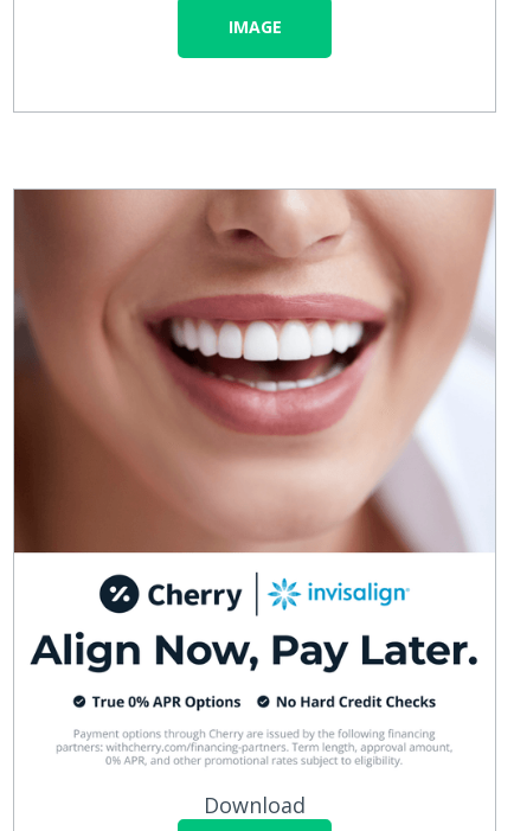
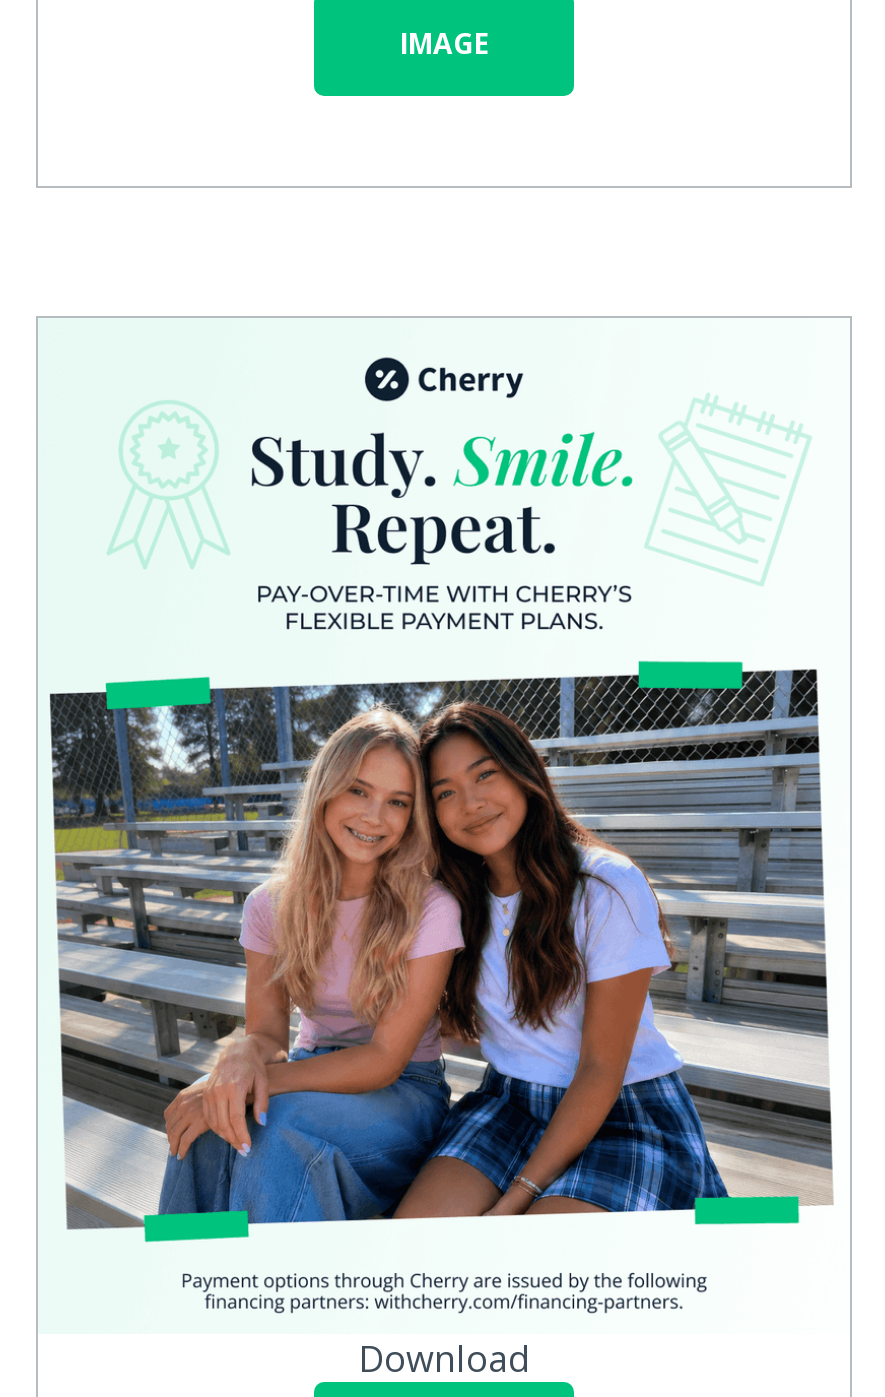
- [image]
+ [image]
